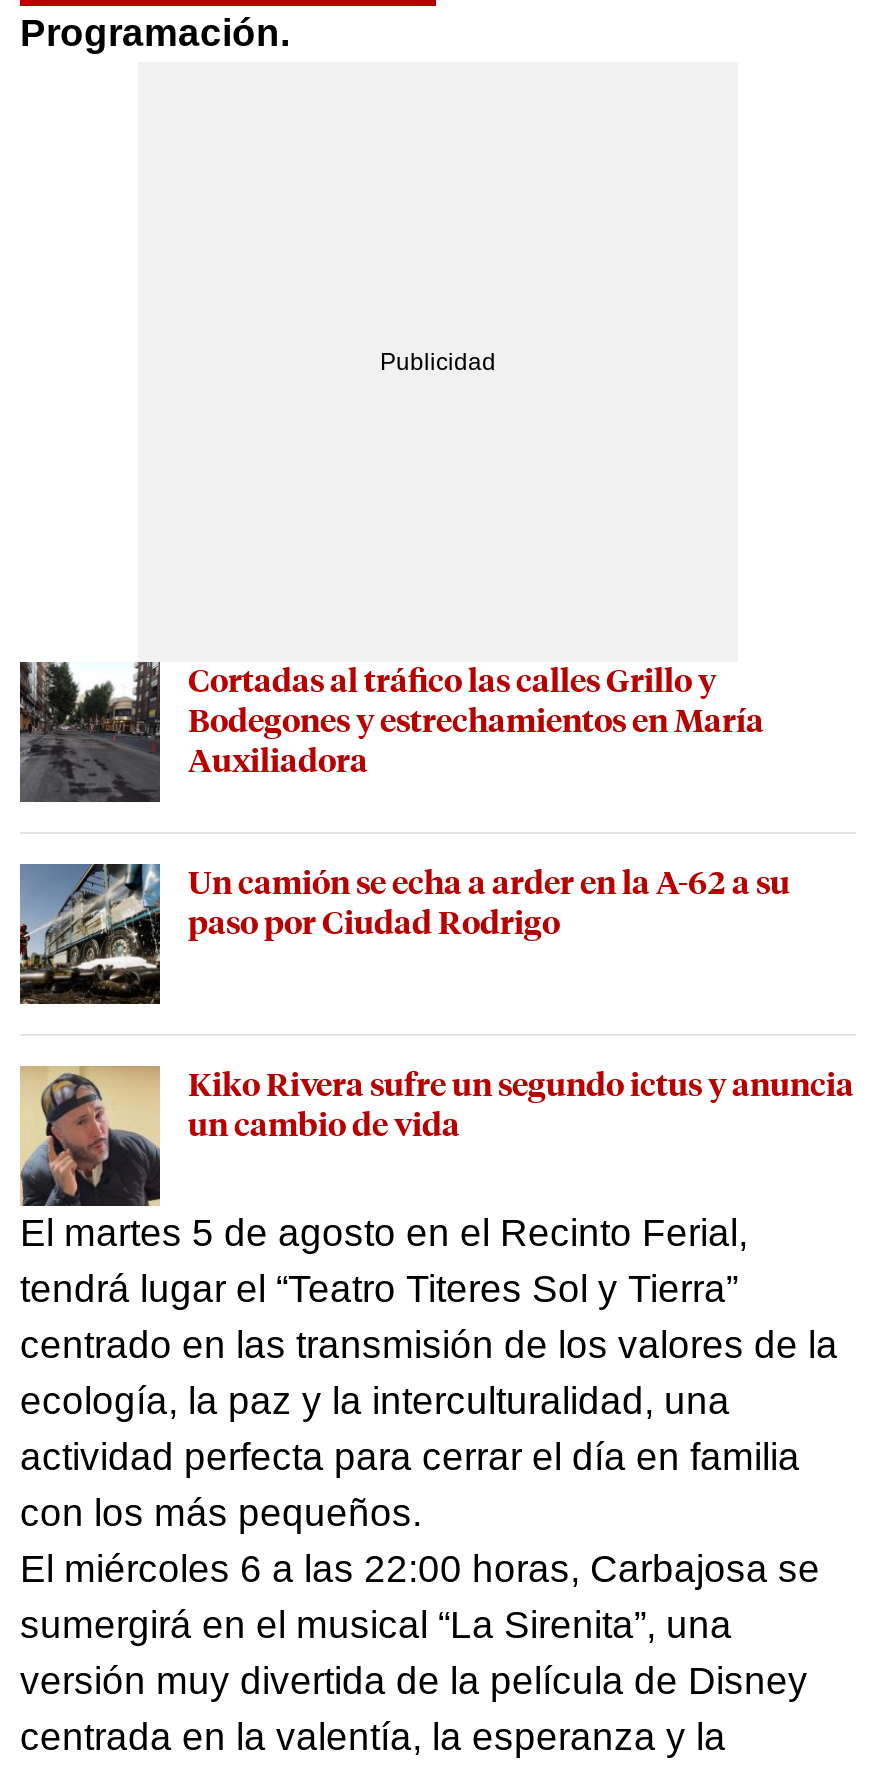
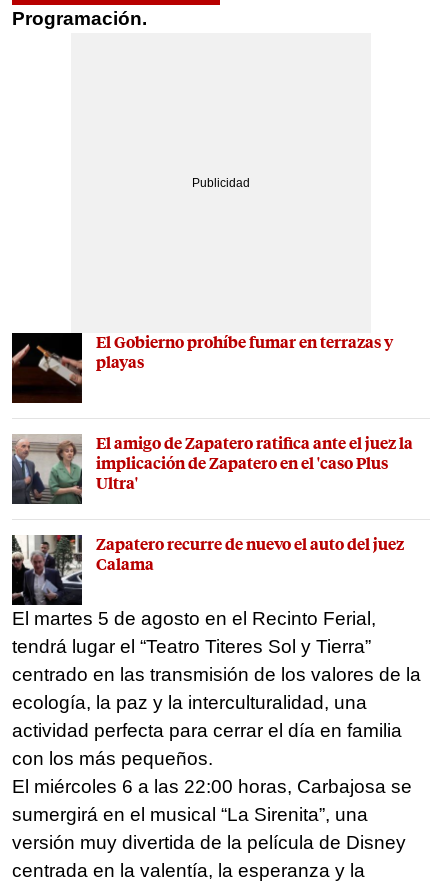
- [image]
- Cortadas al tráfico las calles Grillo y
- Bodegones y estrechamientos en María
- Auxiliadora
+ [image]
+ El Gobierno prohíbe fumar en terrazas y
+ playas

- [image]
- Un camión se echa a arder en la A-62 a su
- paso por Ciudad Rodrigo
+ [image]
+ El amigo de Zapatero ratifica ante el juez la
+ implicación de Zapatero en el 'caso Plus
+ Ultra'

- [image]
- Kiko Rivera sufre un segundo ictus y anuncia
- un cambio de vida
+ [image]
+ Zapatero recurre de nuevo el auto del juez
+ Calama
